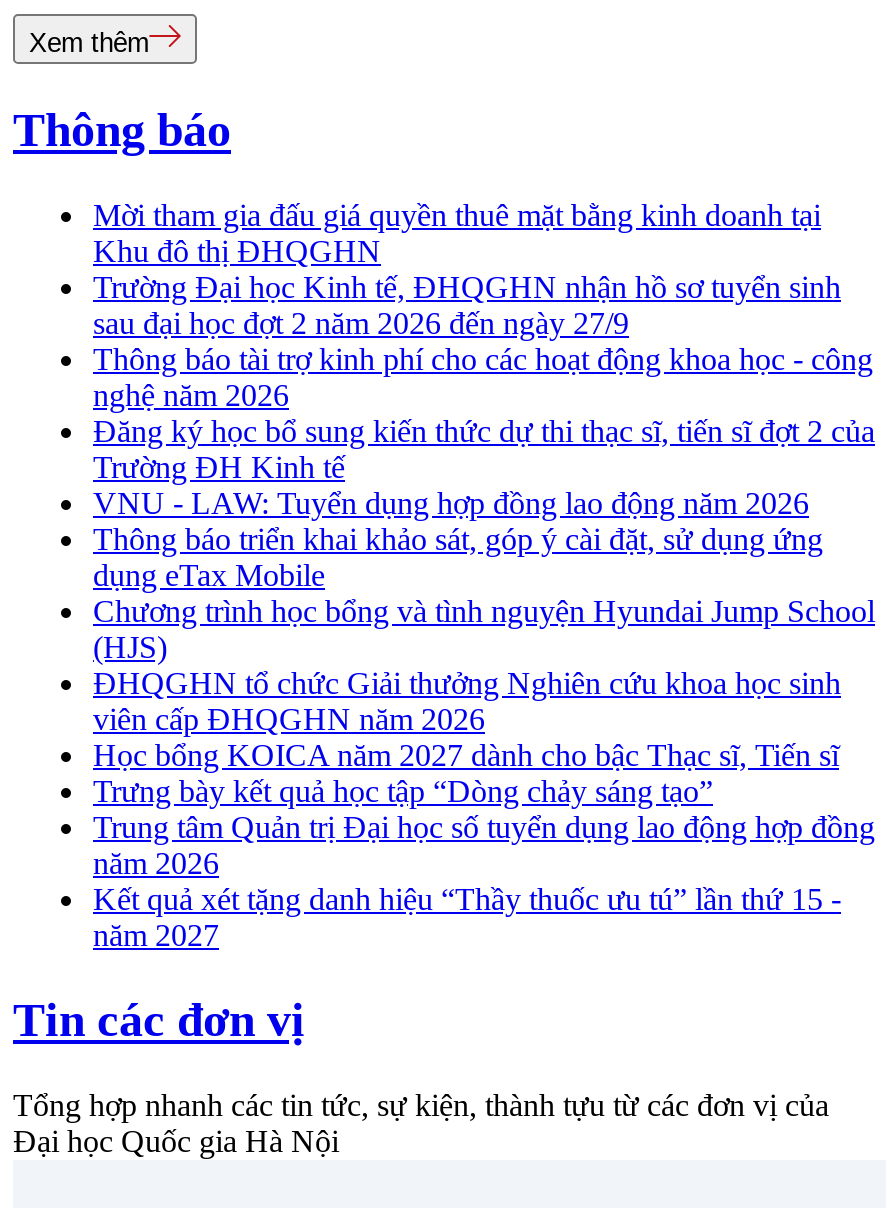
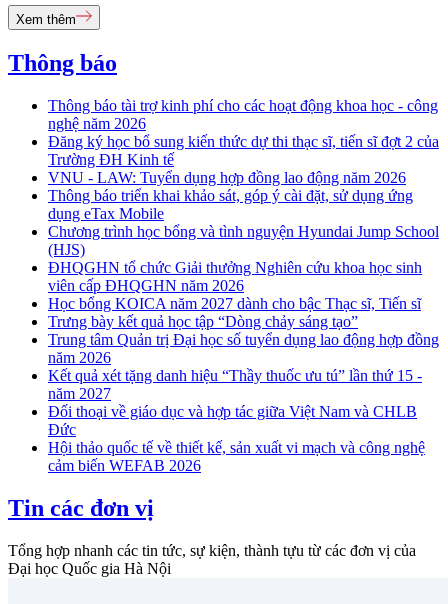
- Mời tham gia đấu giá quyền thuê mặt bằng kinh doanh tại
- Khu đô thị ĐHQGHN
- Trường Đại học Kinh tế, ĐHQGHN nhận hồ sơ tuyển sinh
- sau đại học đợt 2 năm 2026 đến ngày 27/9

moved up: Thông báo tài trợ kinh phí cho các hoạt động khoa học - công | nghệ năm 2026 | Đăng ký học bổ sung kiến thức dự thi thạc sĩ, tiến sĩ đợt 2 của | ... | Kết quả xét tặng danh hiệu “Thầy thuốc ưu tú” lần thứ 15 - | năm 2027

+ Đối thoại về giáo dục và hợp tác giữa Việt Nam và CHLB
+ Đức
+ Hội thảo quốc tế về thiết kế, sản xuất vi mạch và công nghệ
+ cảm biến WEFAB 2026
